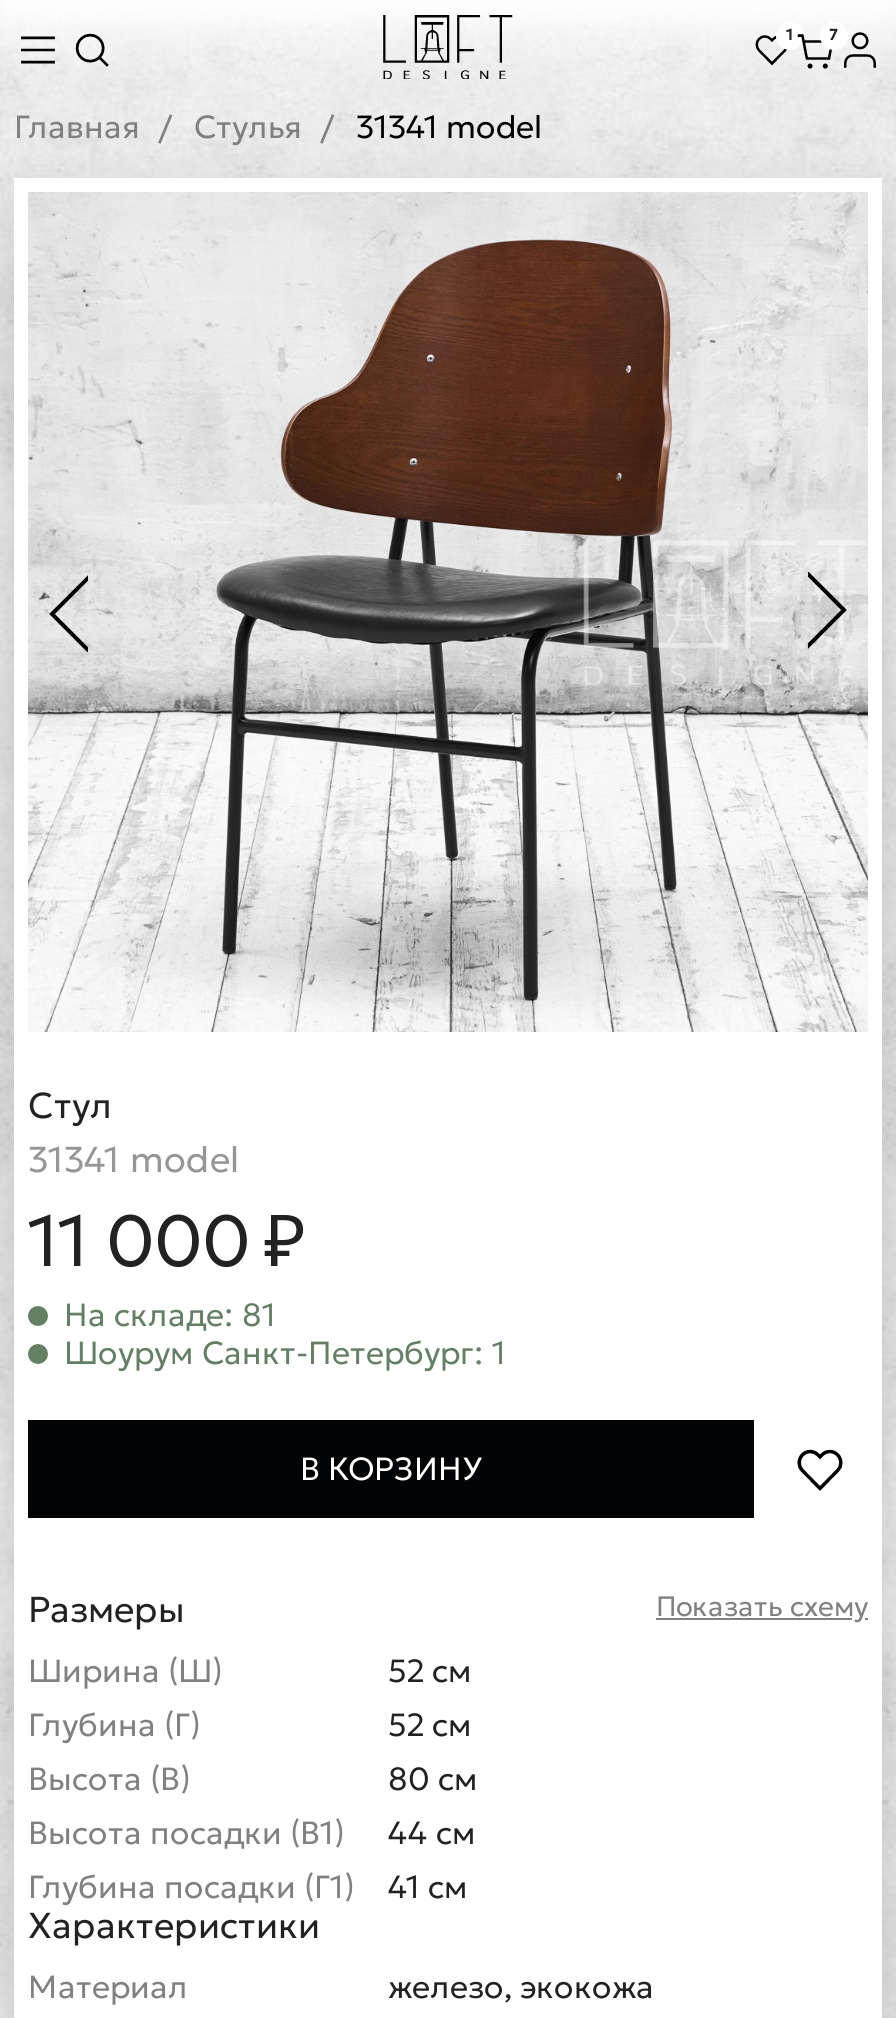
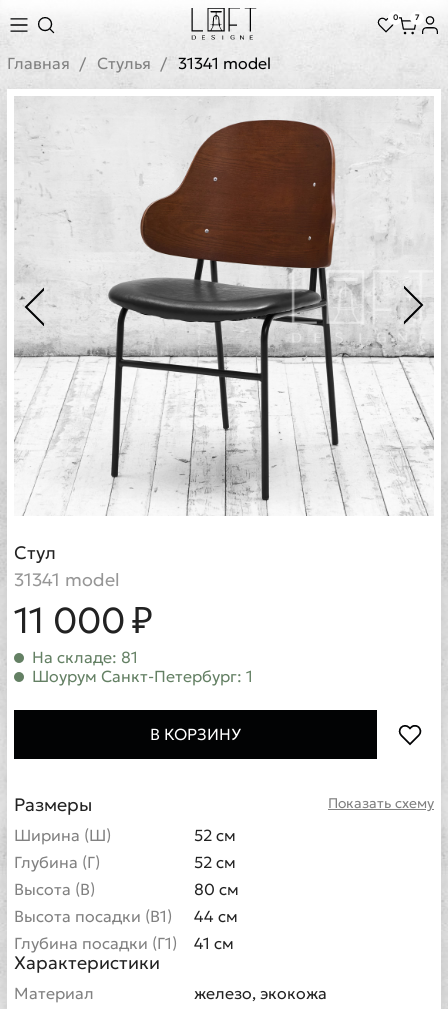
- 1 7
+ 0 7
